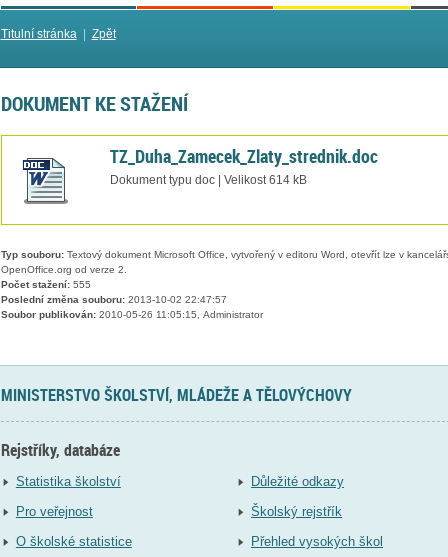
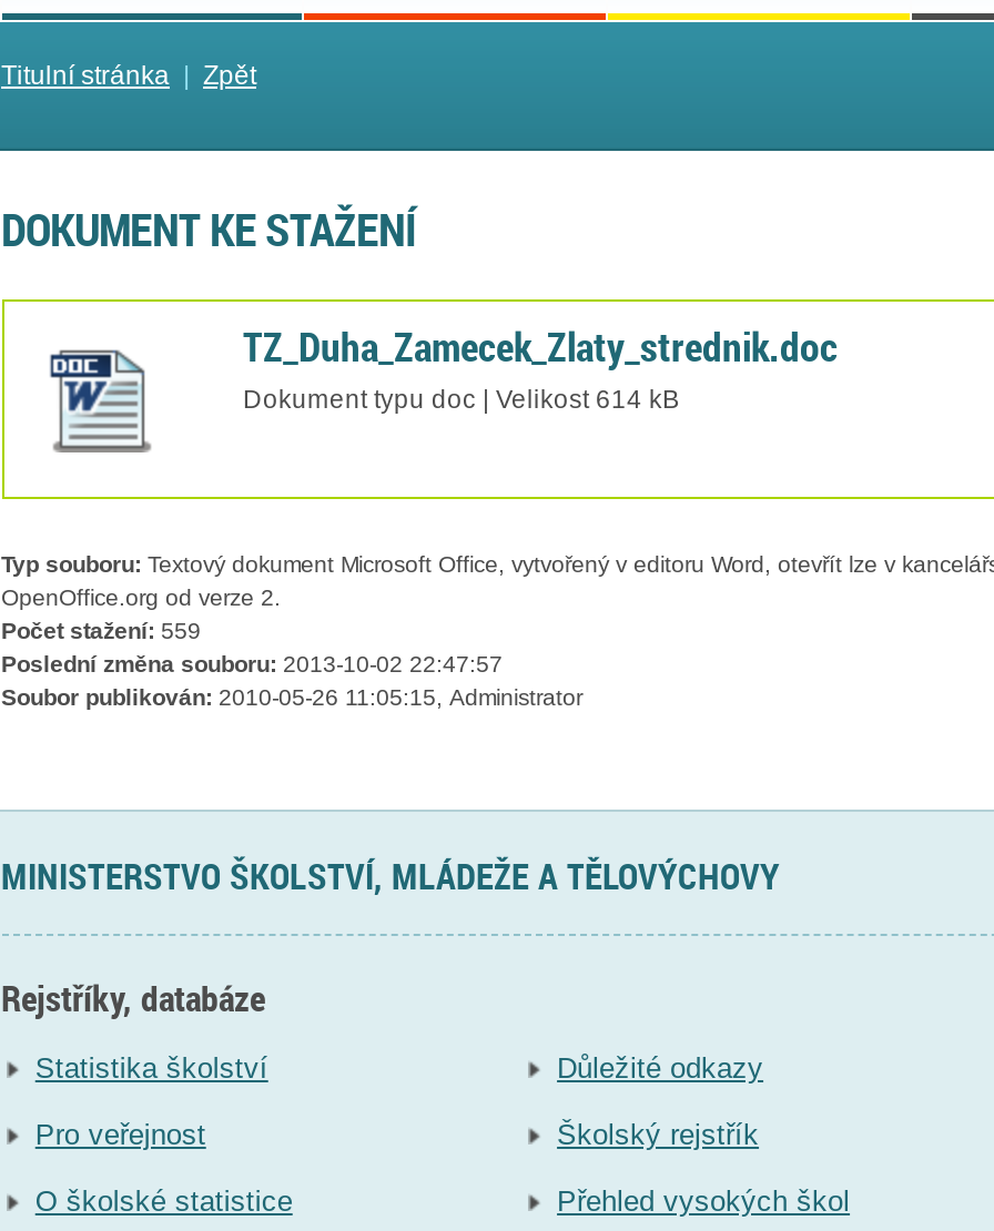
- Počet stažení: 555
+ Počet stažení: 559
